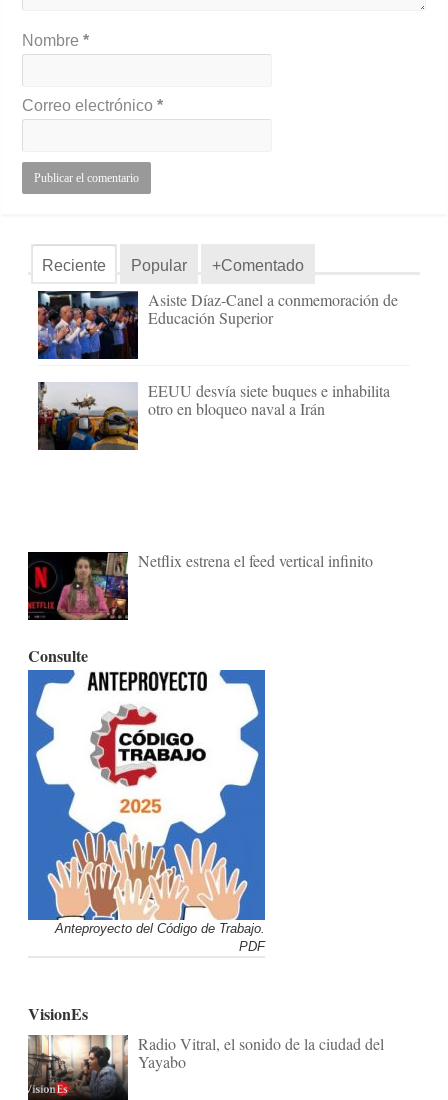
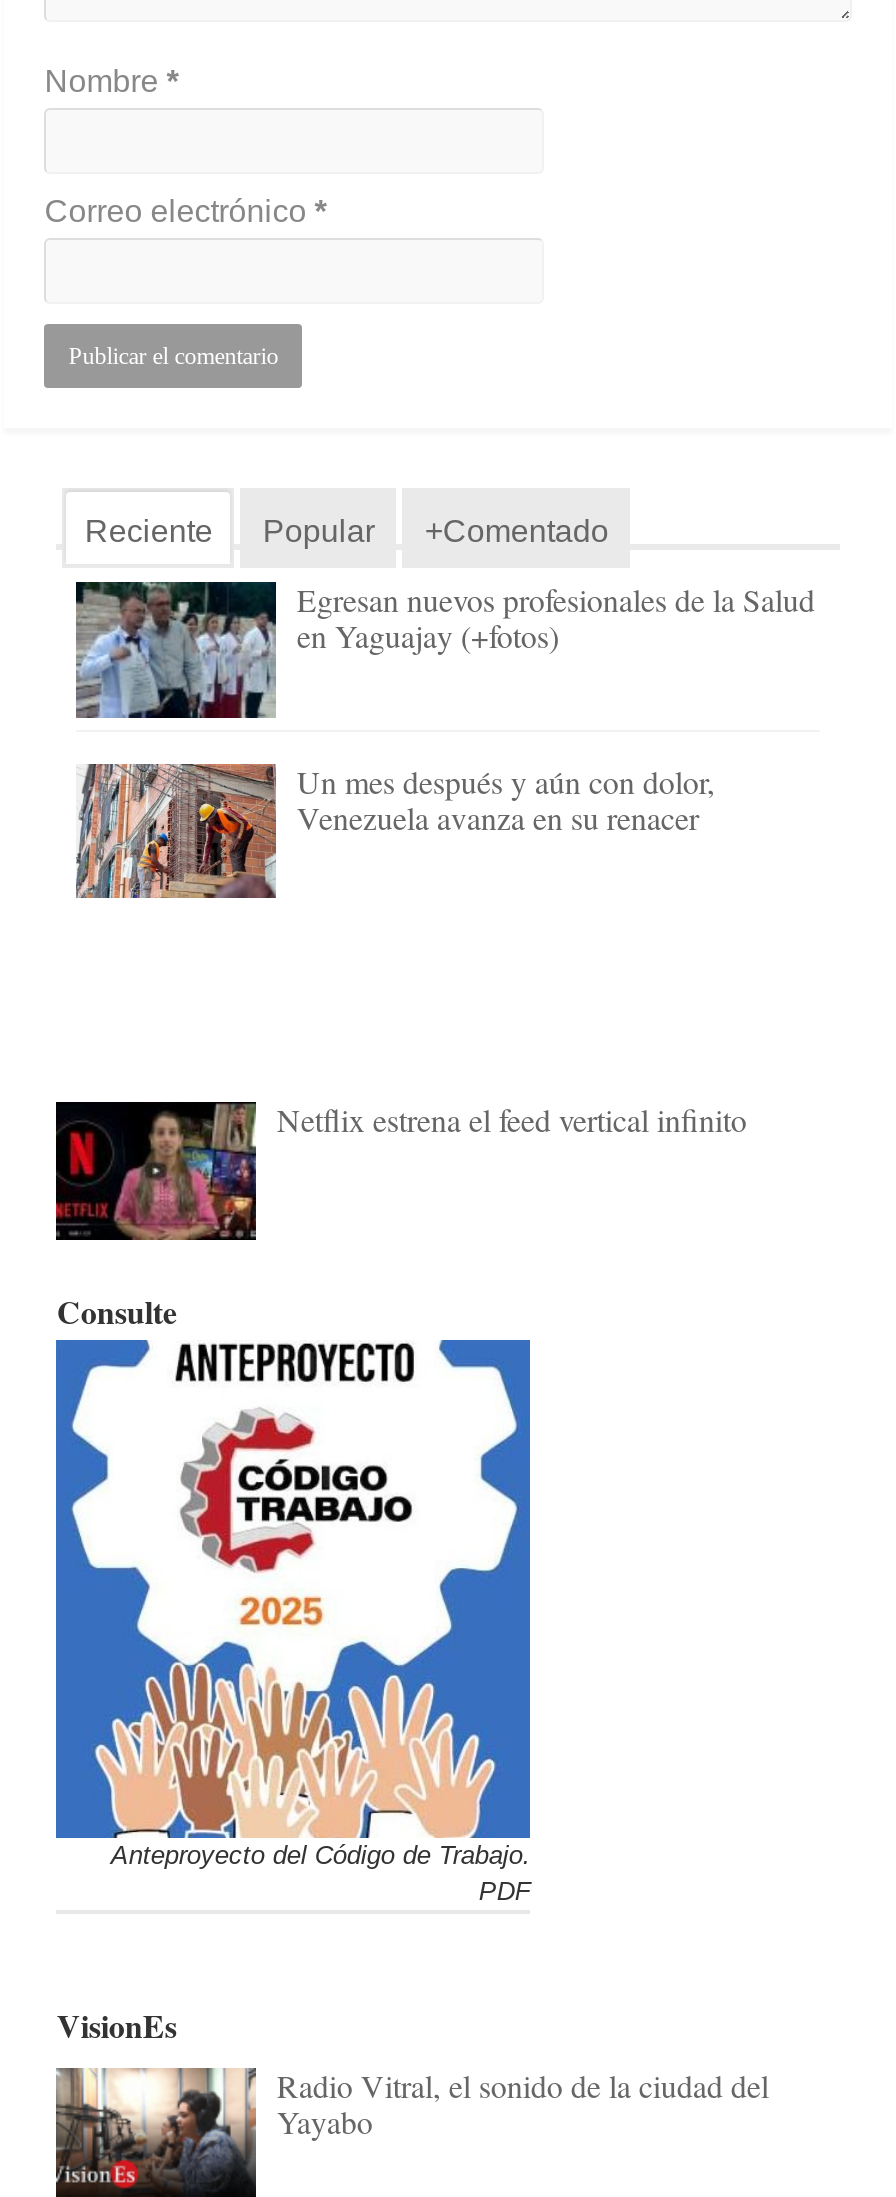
- [image]
- Asiste Díaz-Canel a conmemoración de
- Educación Superior
+ [image]
+ Egresan nuevos profesionales de la Salud
+ en Yaguajay (+fotos)

- [image]
- EEUU desvía siete buques e inhabilita
- otro en bloqueo naval a Irán
+ [image]
+ Un mes después y aún con dolor,
+ Venezuela avanza en su renacer
